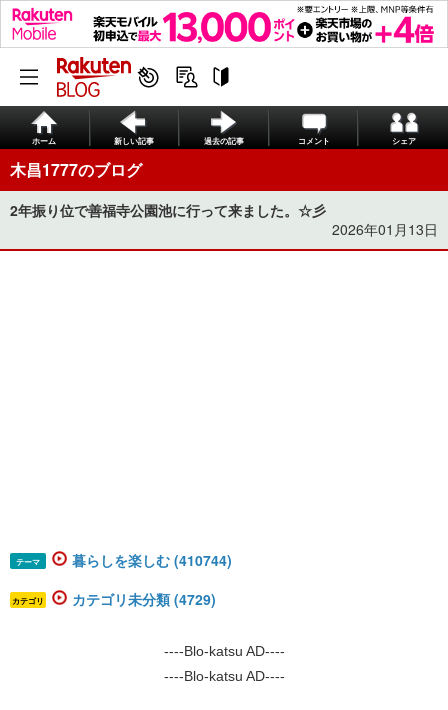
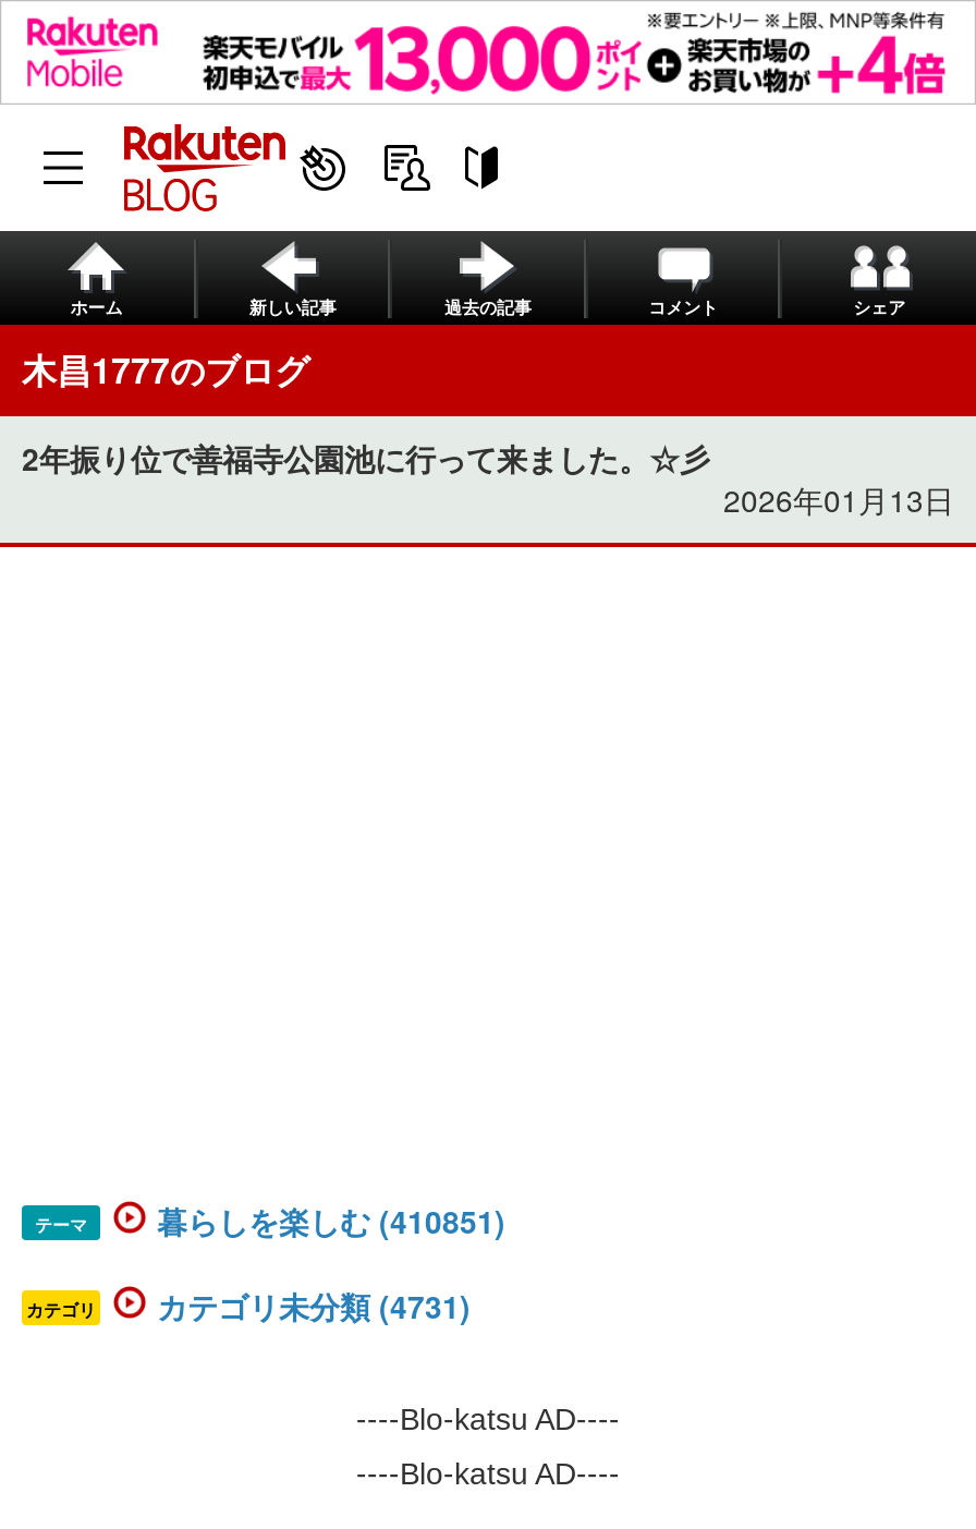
- 暮らしを楽しむ (410744)
+ 暮らしを楽しむ (410851)

- カテゴリ未分類 (4729)
+ カテゴリ未分類 (4731)
